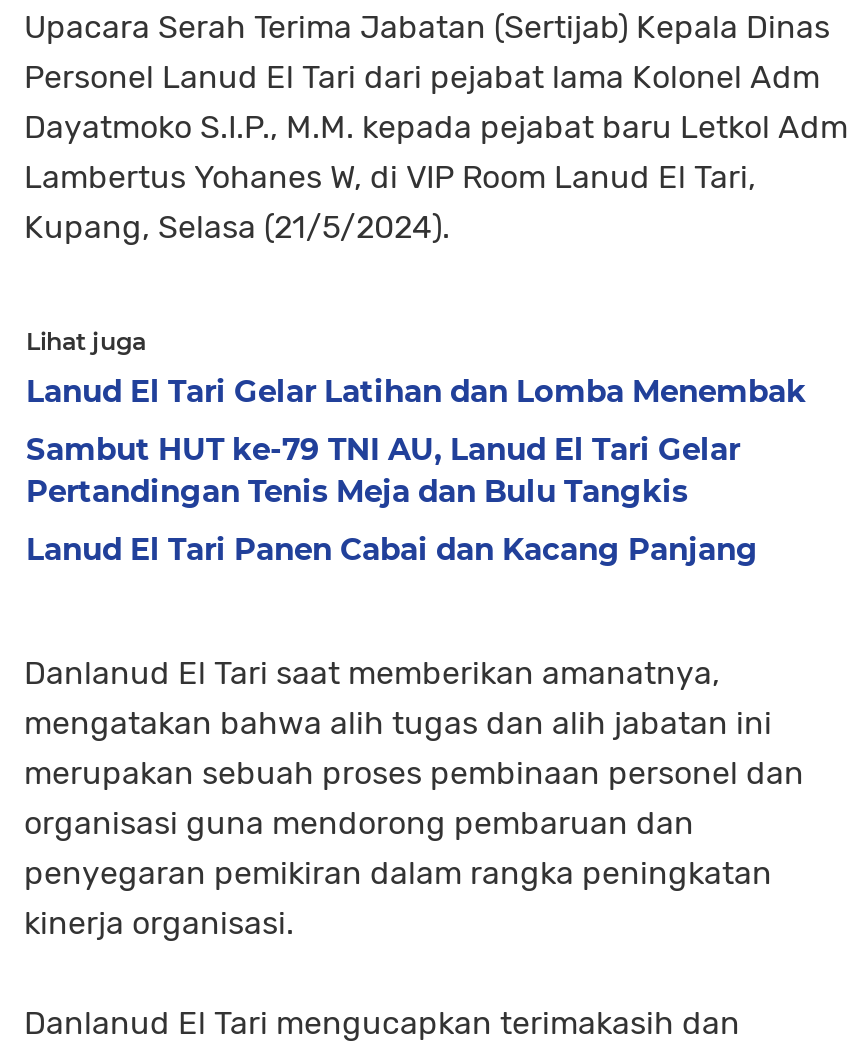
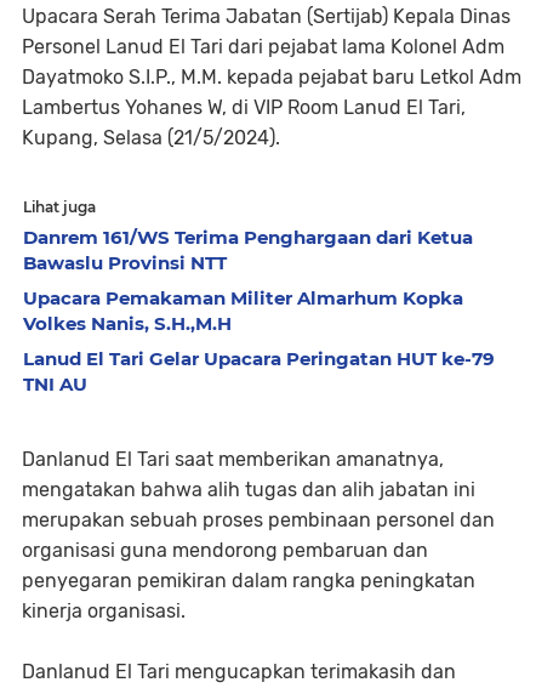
- Lanud El Tari Gelar Latihan dan Lomba Menembak
+ Danrem 161/WS Terima Penghargaan dari Ketua
+ Bawaslu Provinsi NTT

- Sambut HUT ke-79 TNI AU, Lanud El Tari Gelar
- Pertandingan Tenis Meja dan Bulu Tangkis
+ Upacara Pemakaman Militer Almarhum Kopka
+ Volkes Nanis, S.H.,M.H

- Lanud El Tari Panen Cabai dan Kacang Panjang
+ Lanud El Tari Gelar Upacara Peringatan HUT ke-79
+ TNI AU
